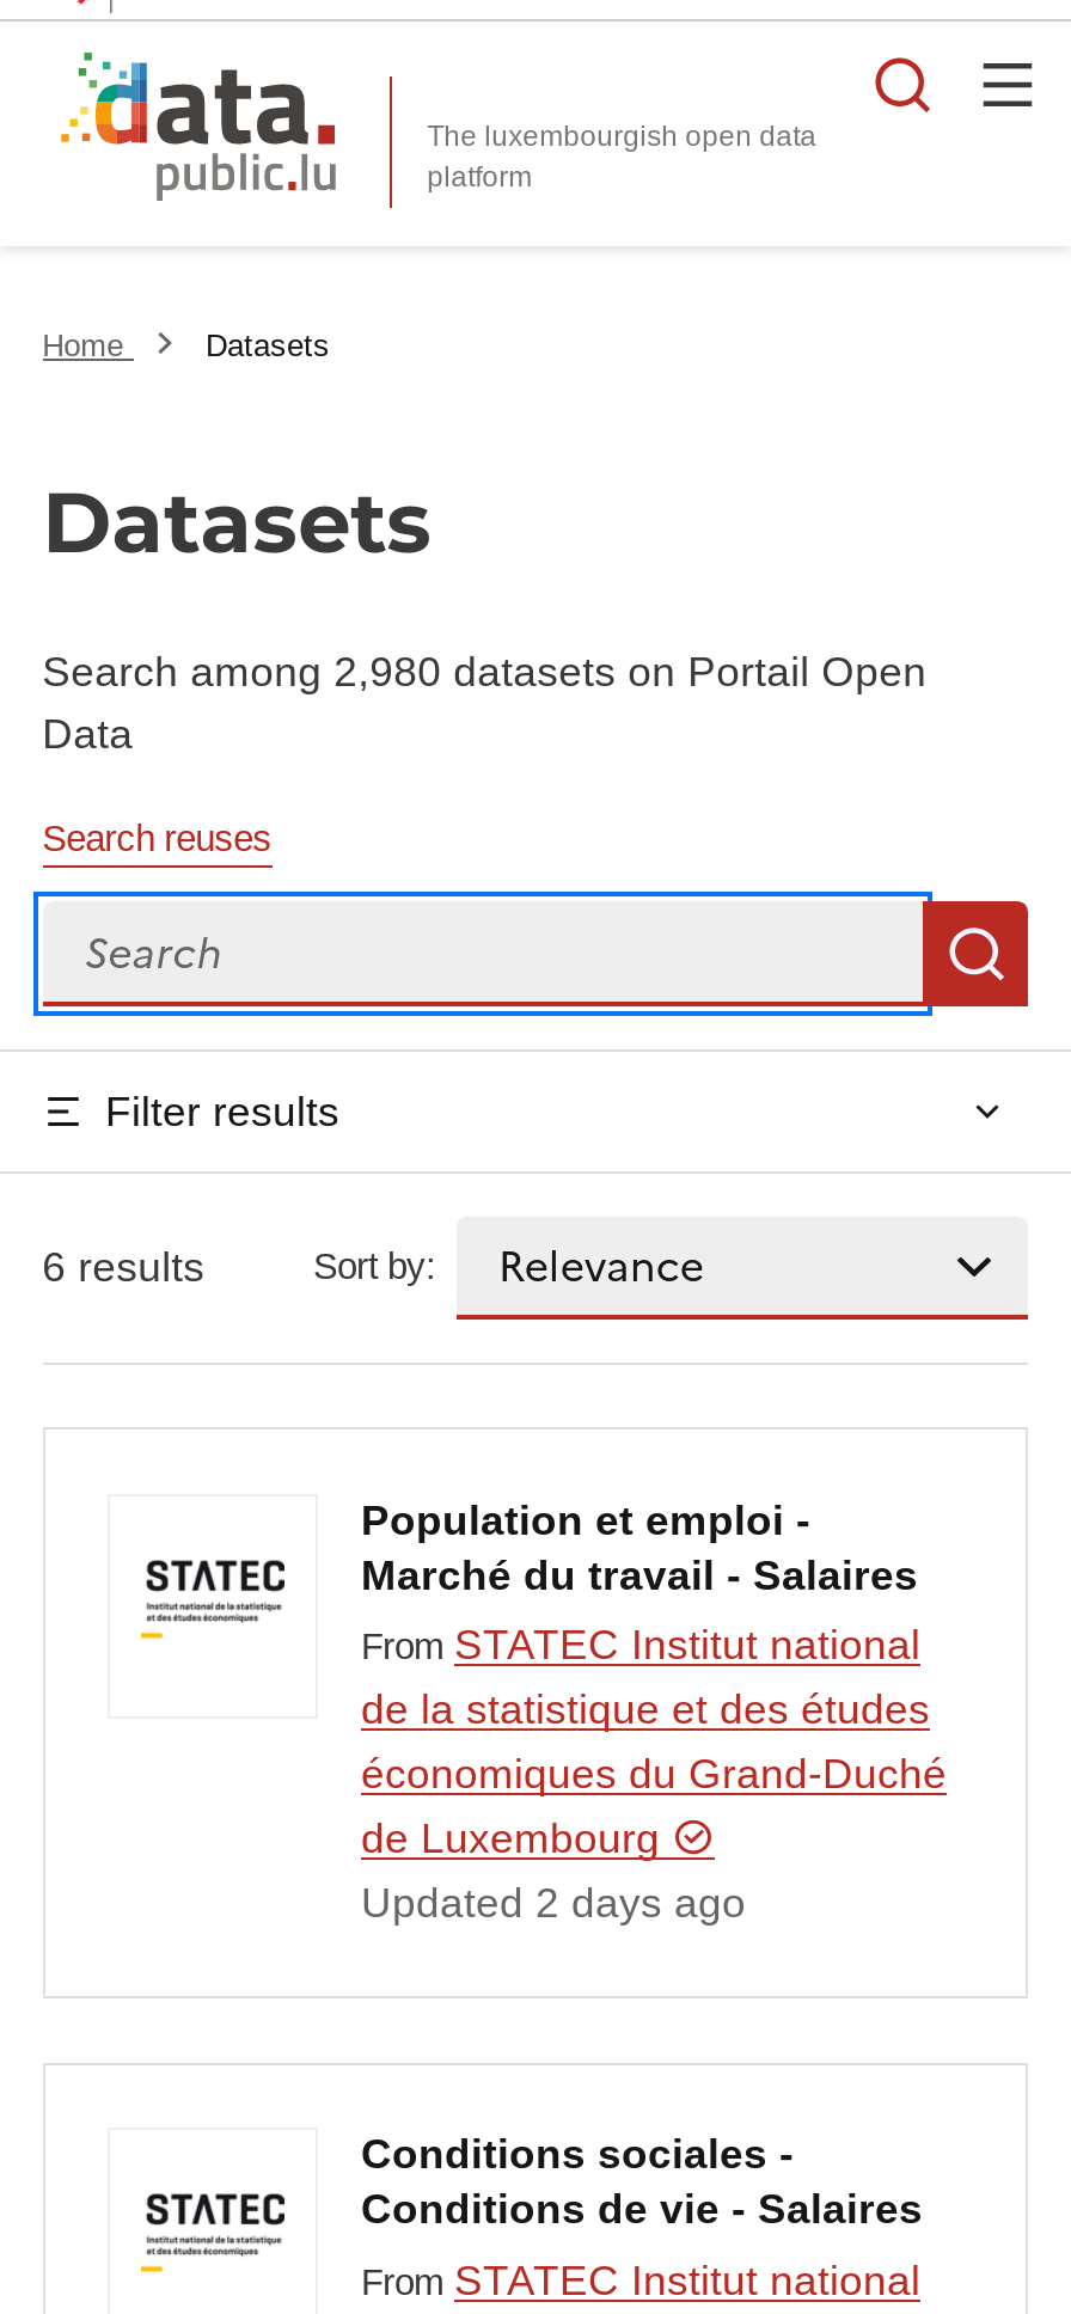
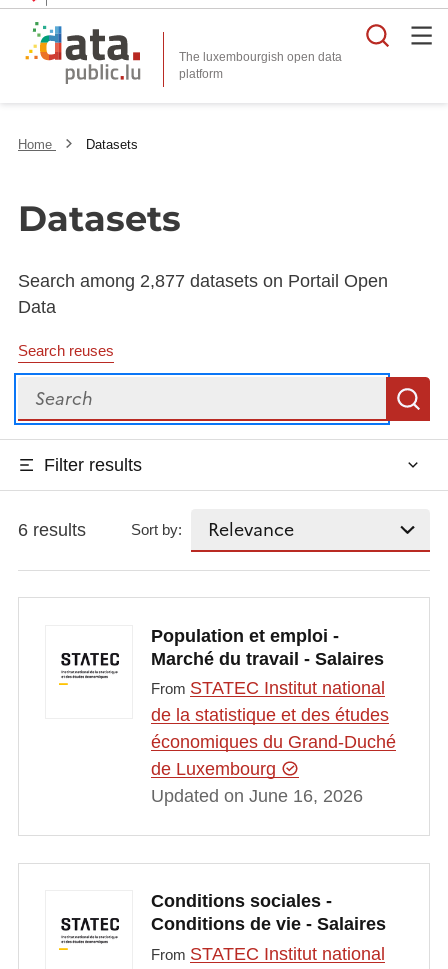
- Search among 2,980 datasets on Portail Open
+ Search among 2,877 datasets on Portail Open

- Updated 2 days ago
+ Updated on June 16, 2026
